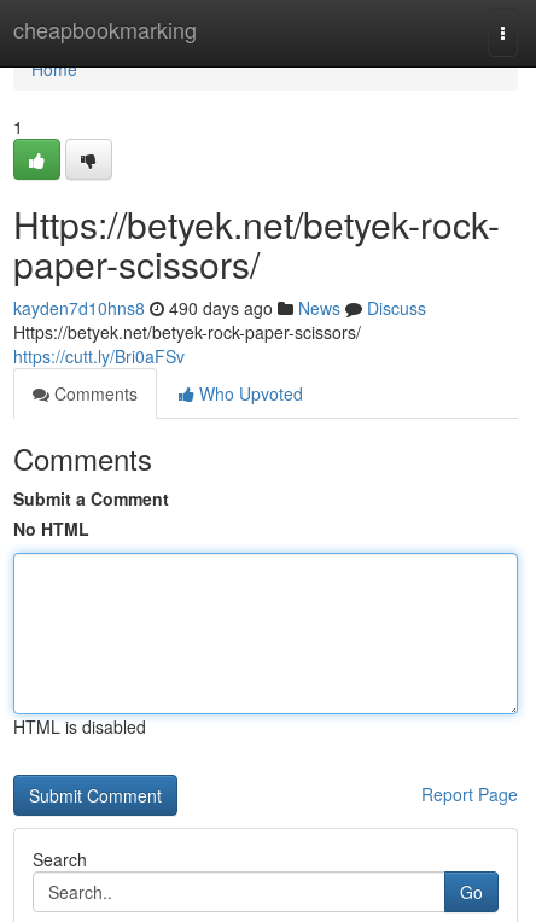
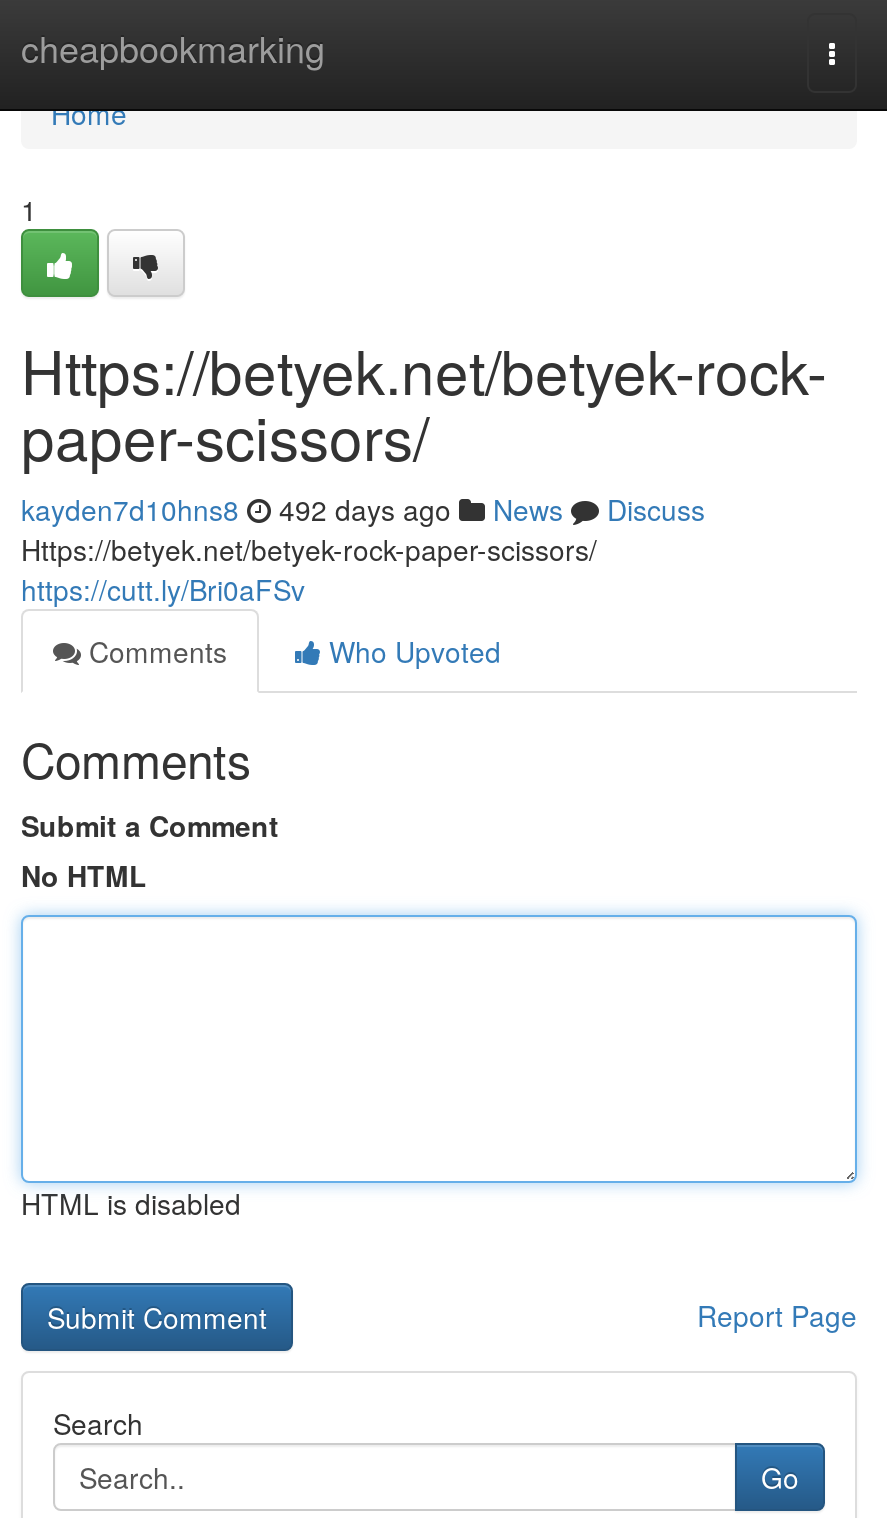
- kayden7d10hns8 490 days ago News Discuss
+ kayden7d10hns8 492 days ago News Discuss
